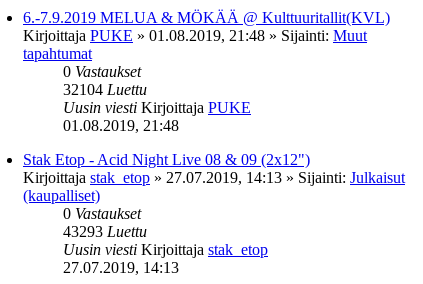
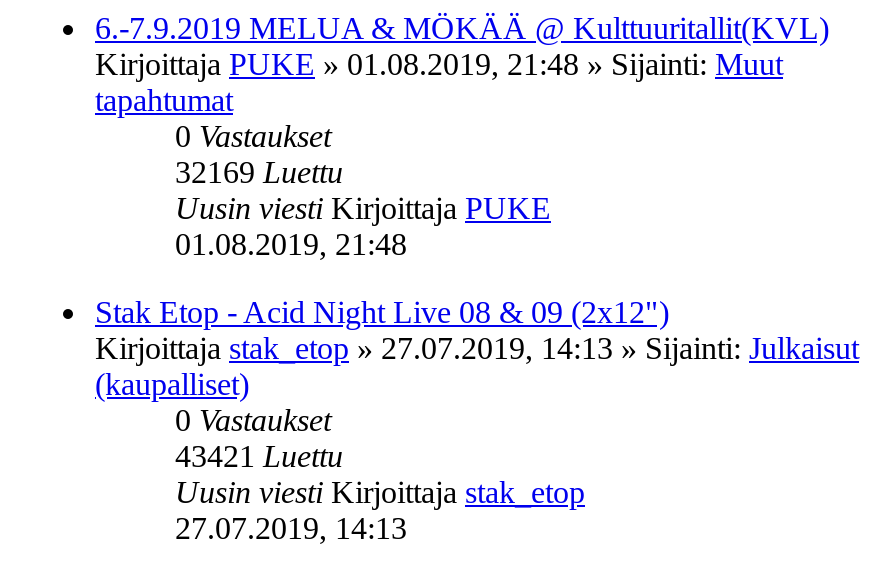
- 32104 Luettu
+ 32169 Luettu

- 43293 Luettu
+ 43421 Luettu
